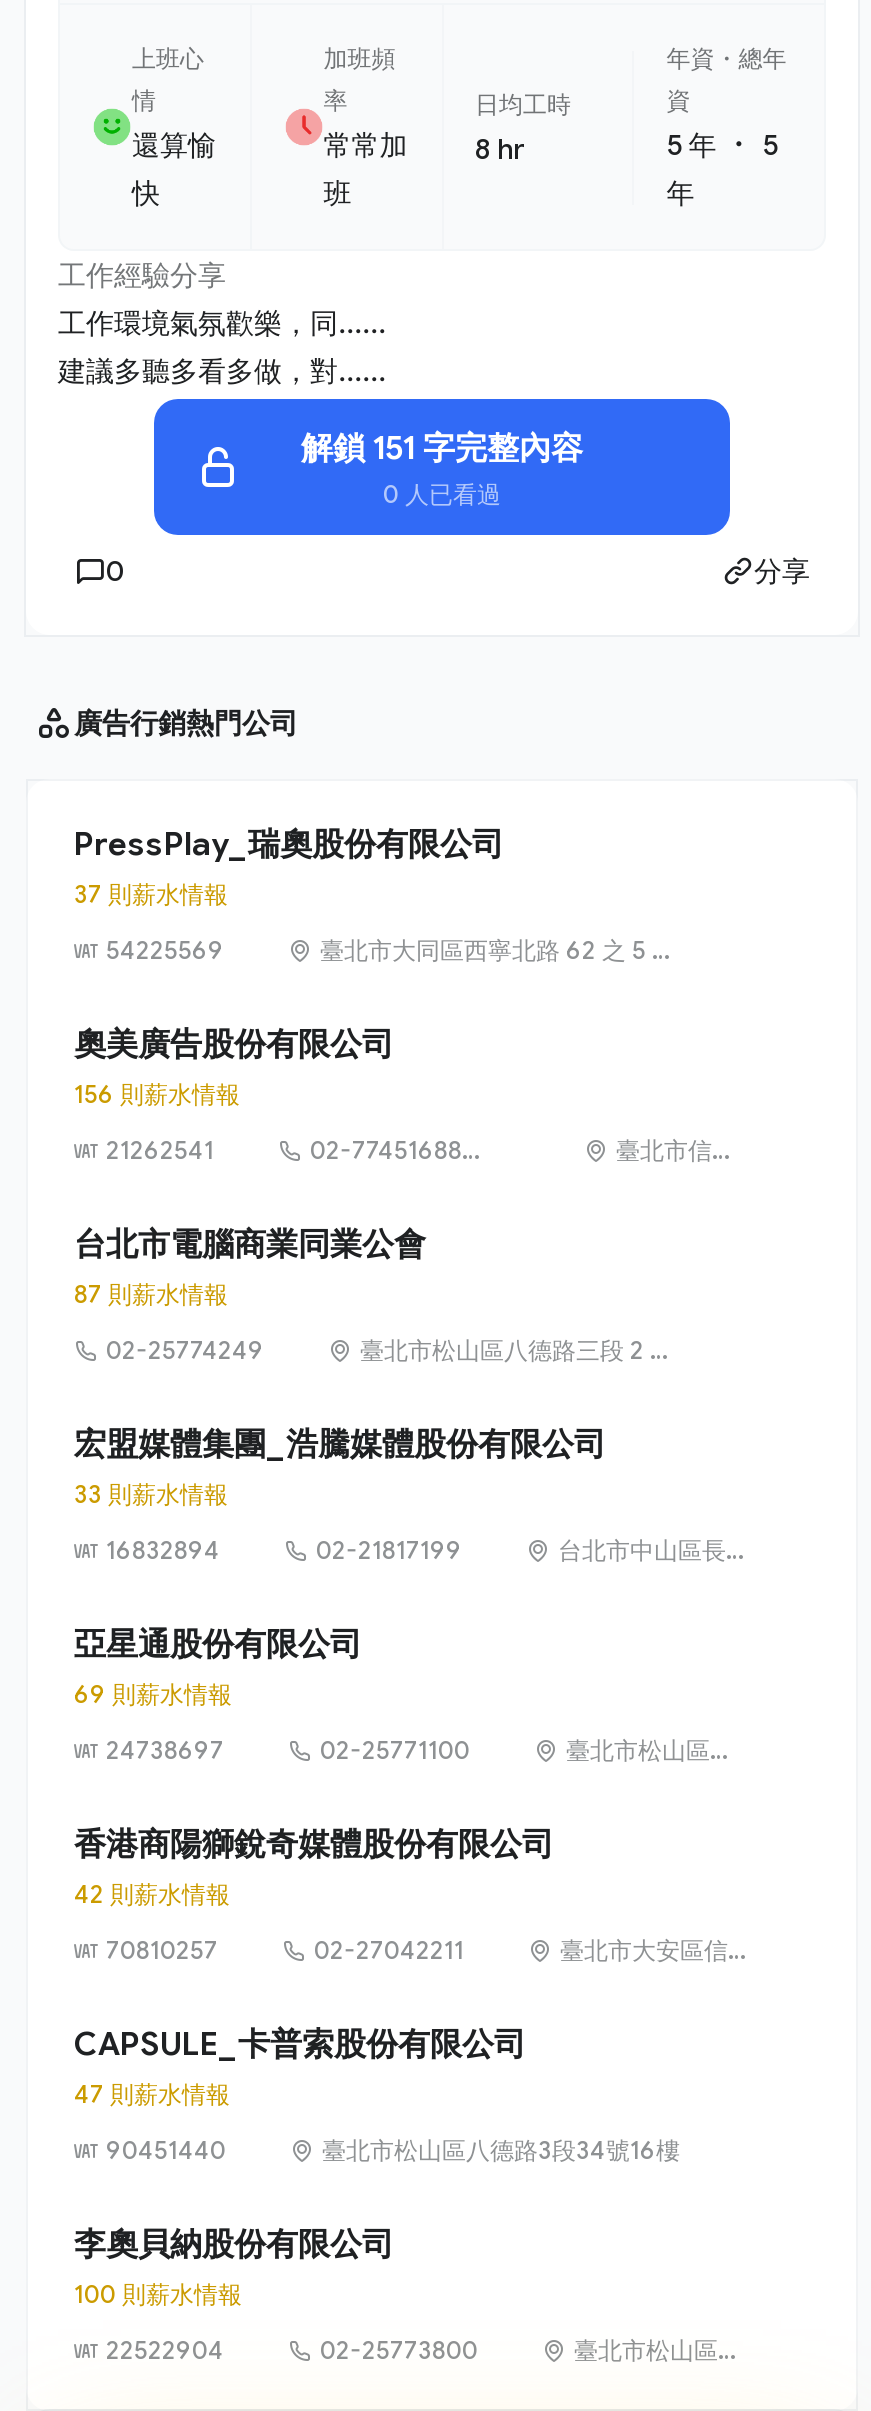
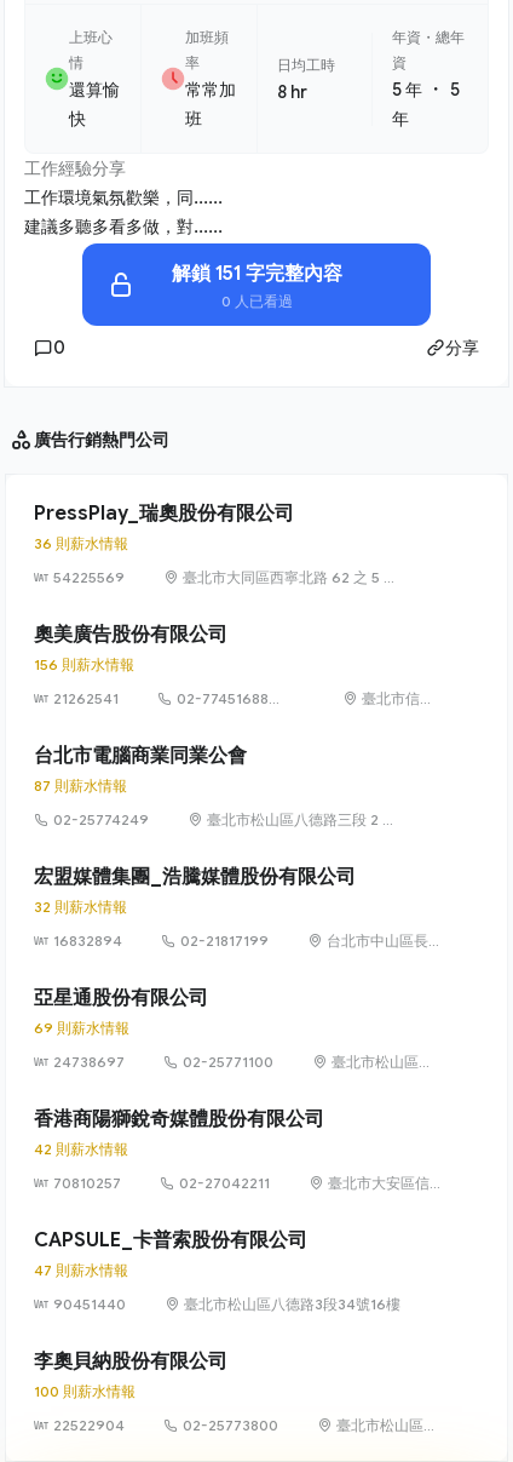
- 37 則薪水情報
+ 36 則薪水情報

- 33 則薪水情報
+ 32 則薪水情報
